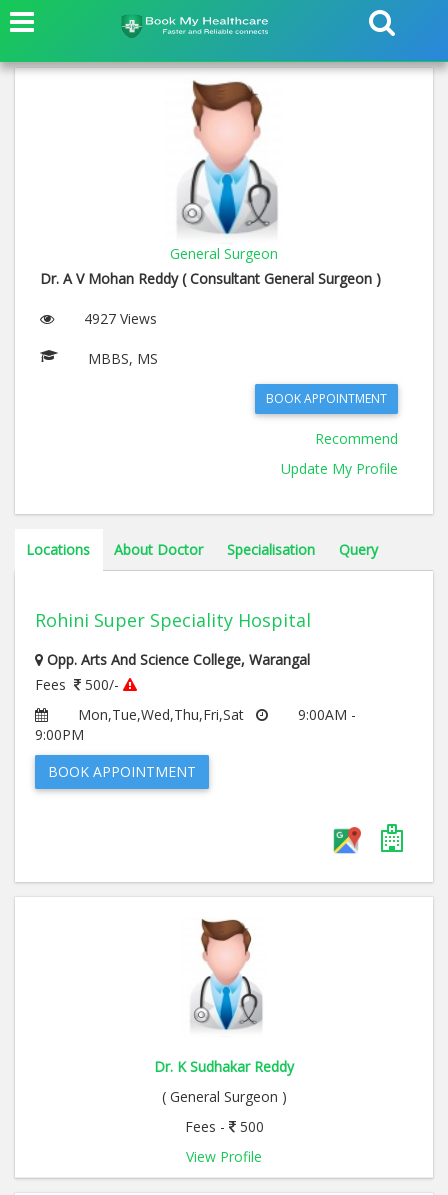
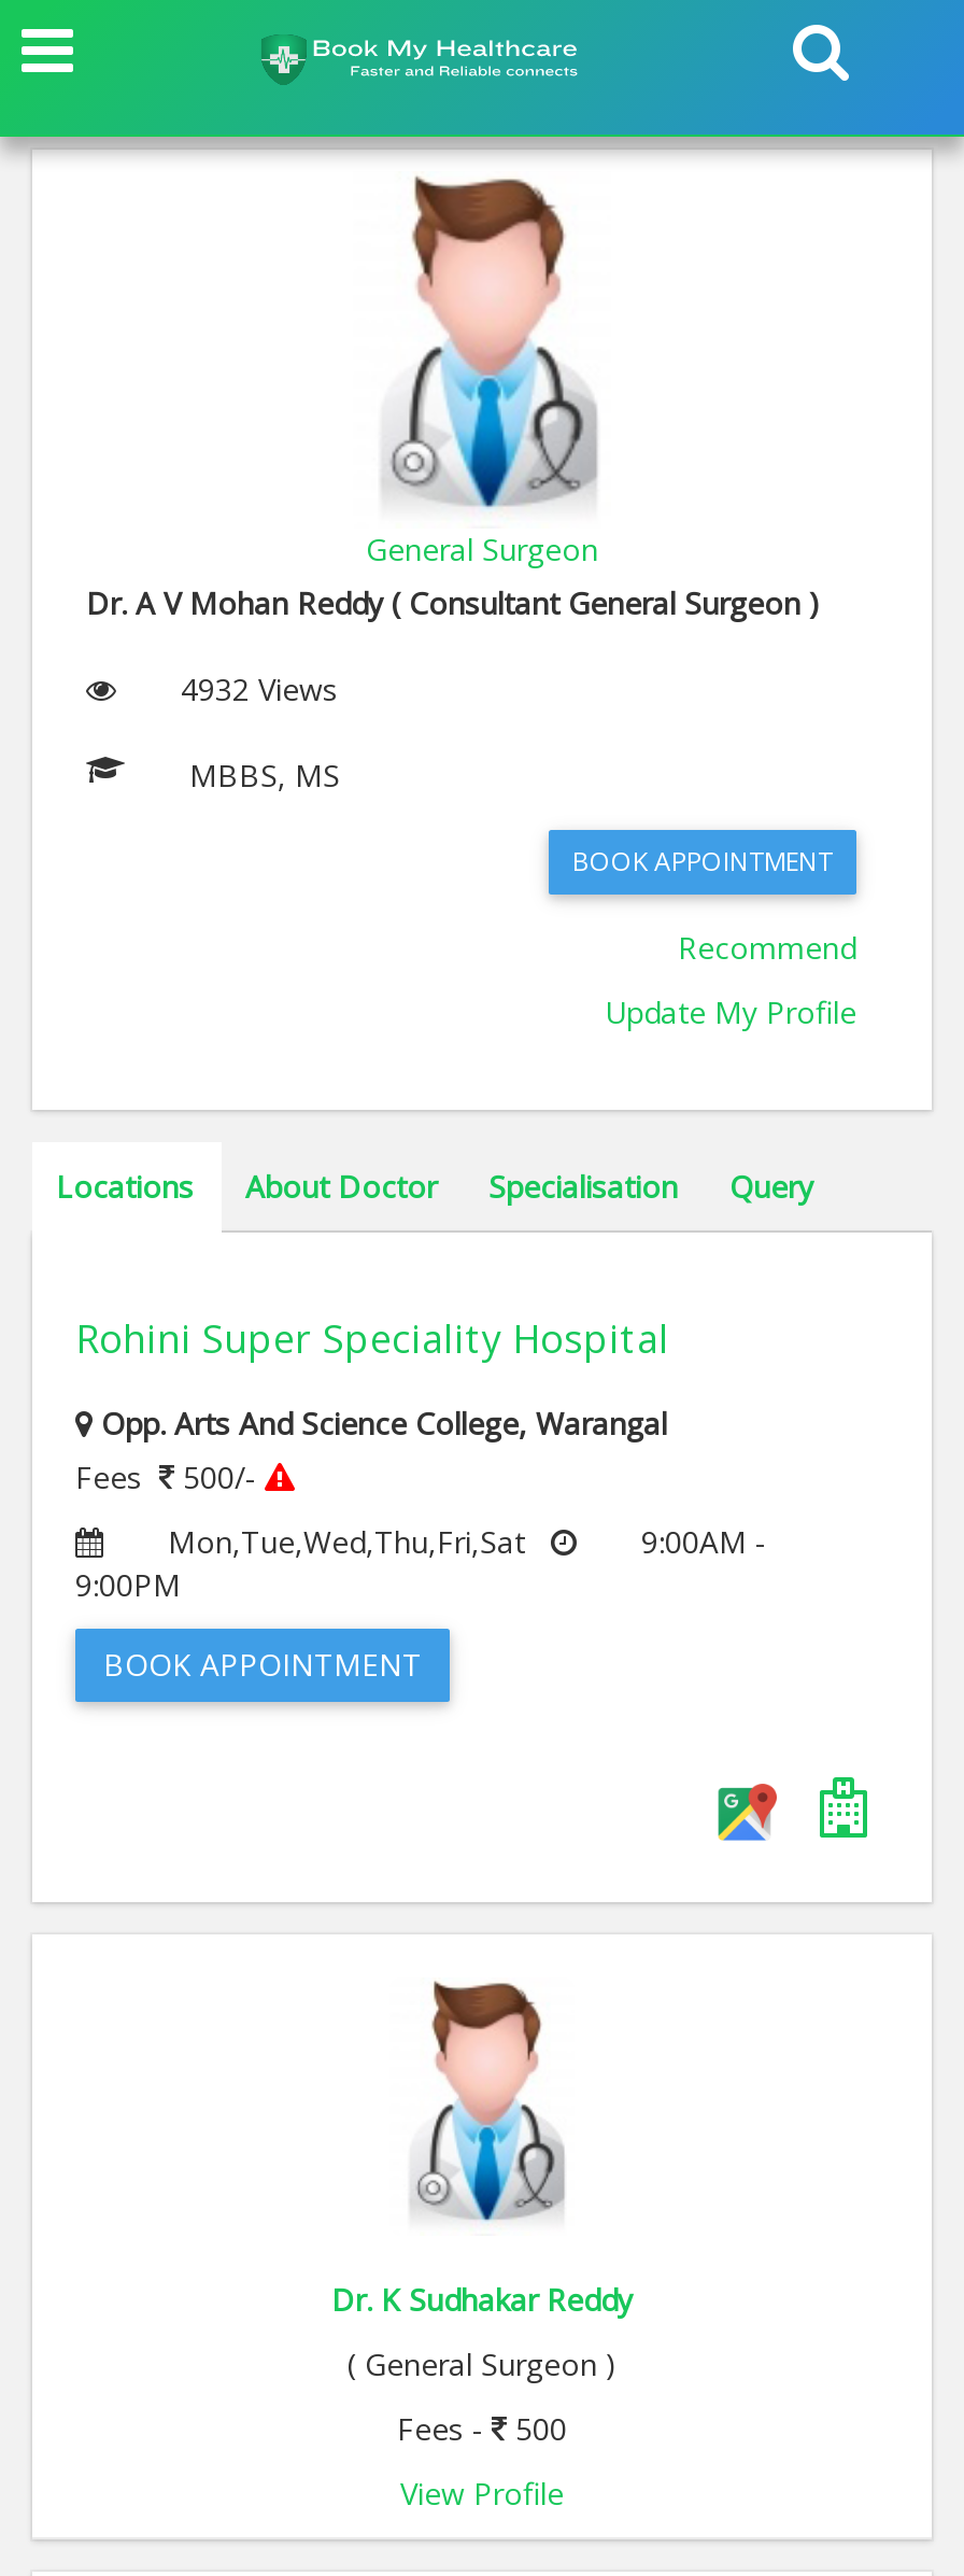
- 4927 Views
+ 4932 Views
